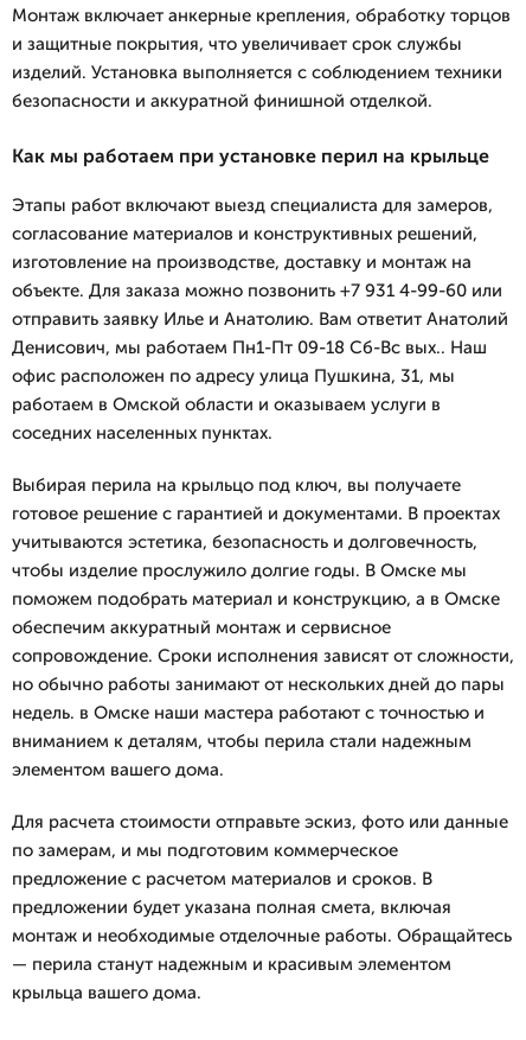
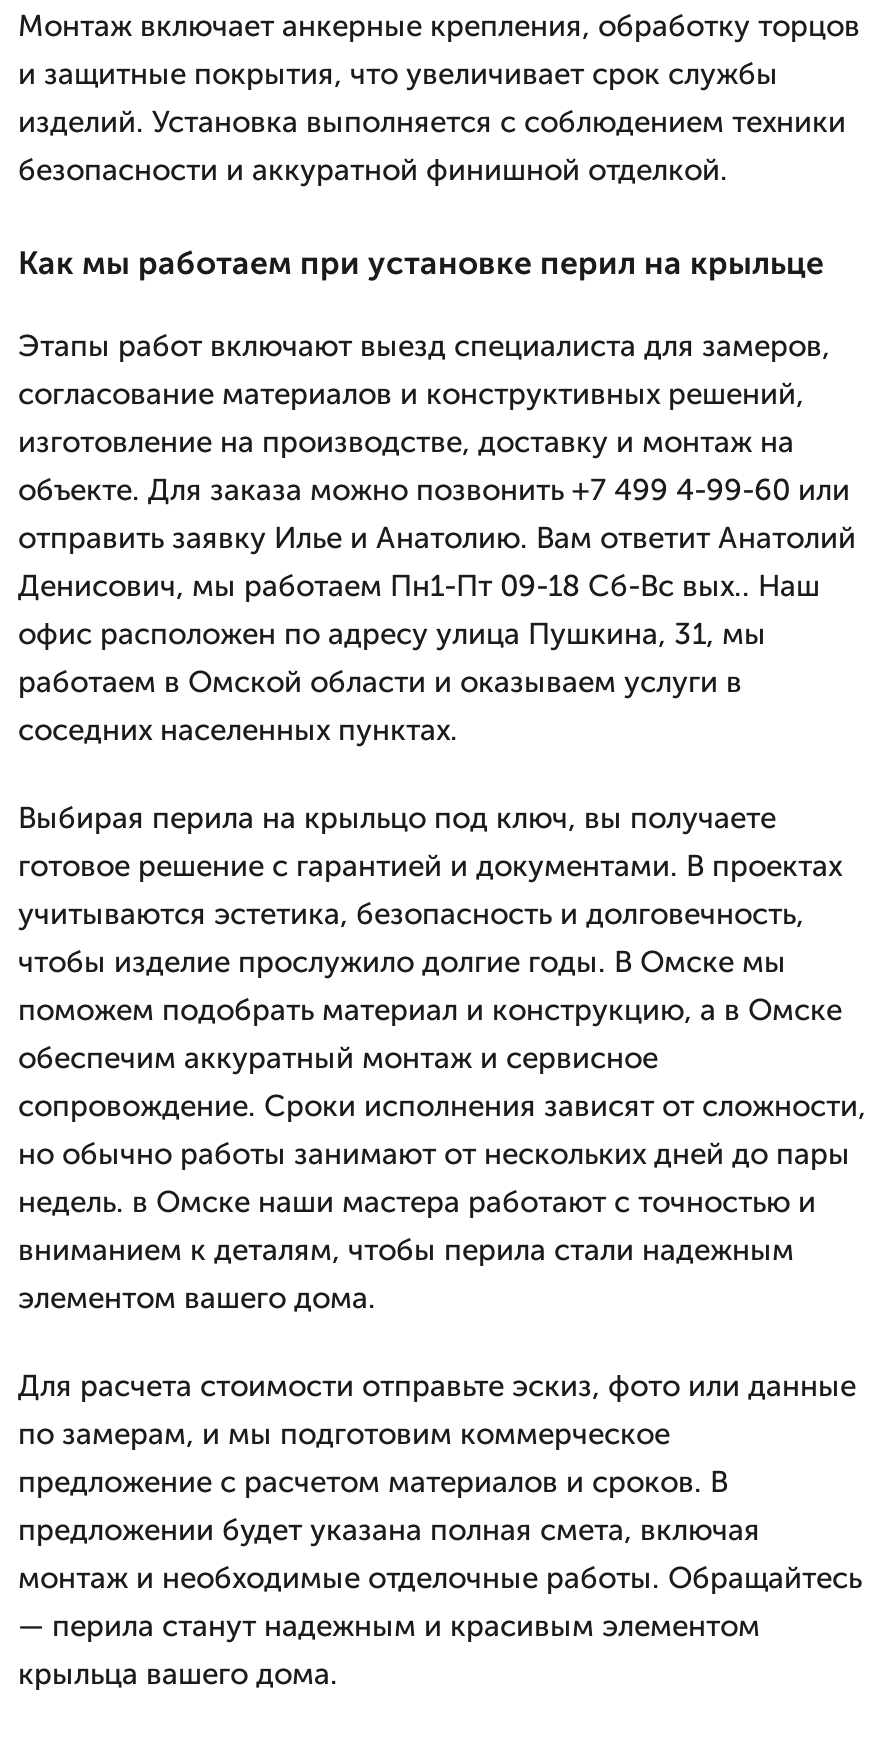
- объекте. Для заказа можно позвонить +7 931 4-99-60 или
+ объекте. Для заказа можно позвонить +7 499 4-99-60 или
